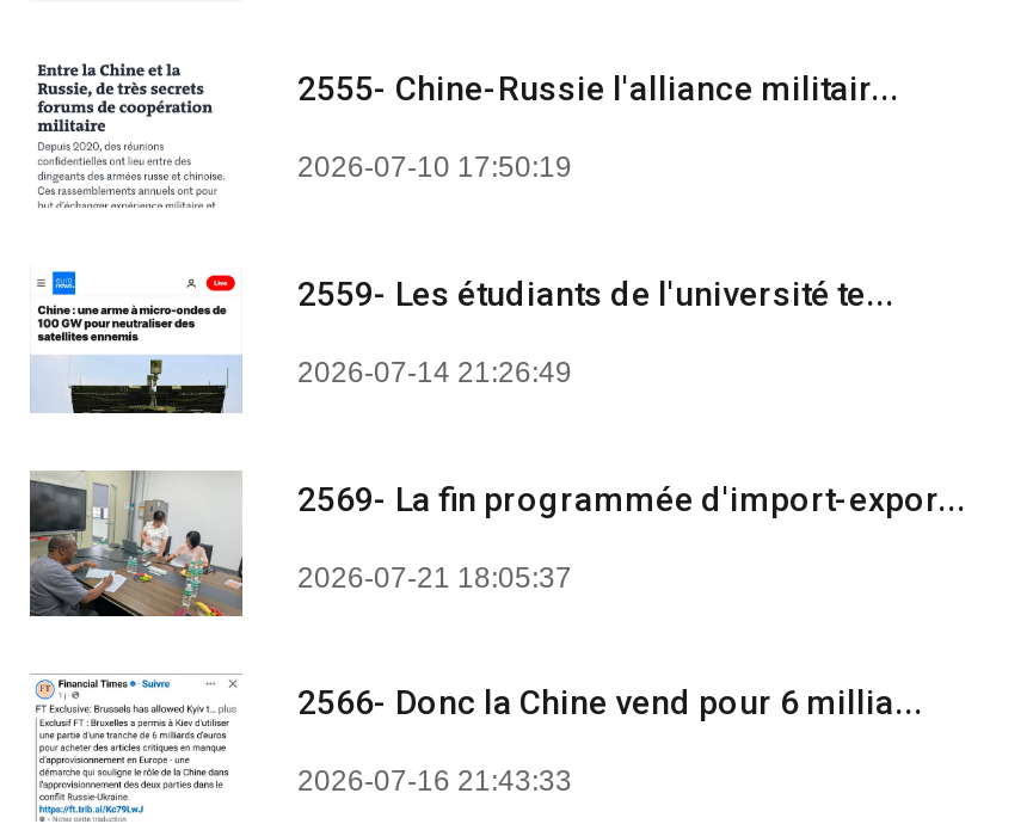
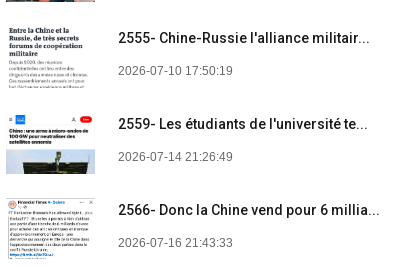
- [image]
- 2569- La fin programmée d'import-expor...
- 2026-07-21 18:05:37
